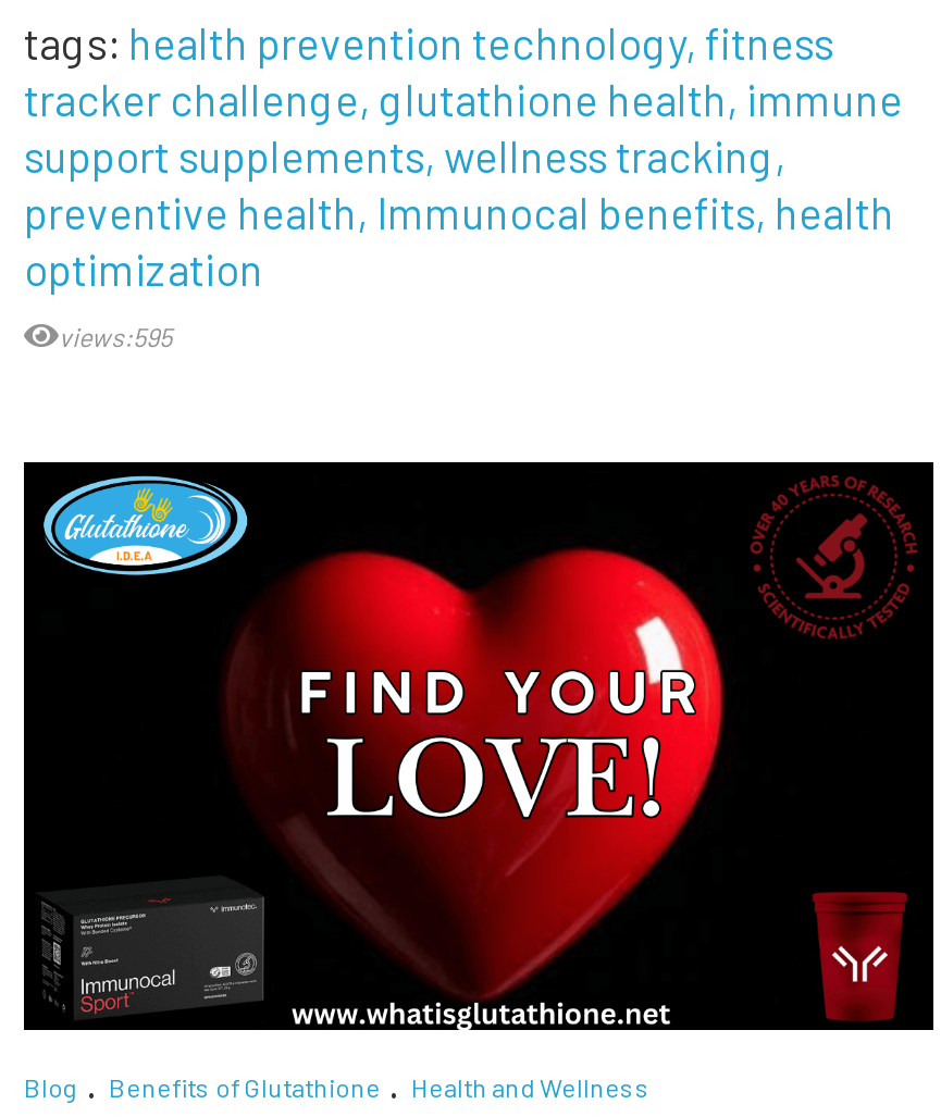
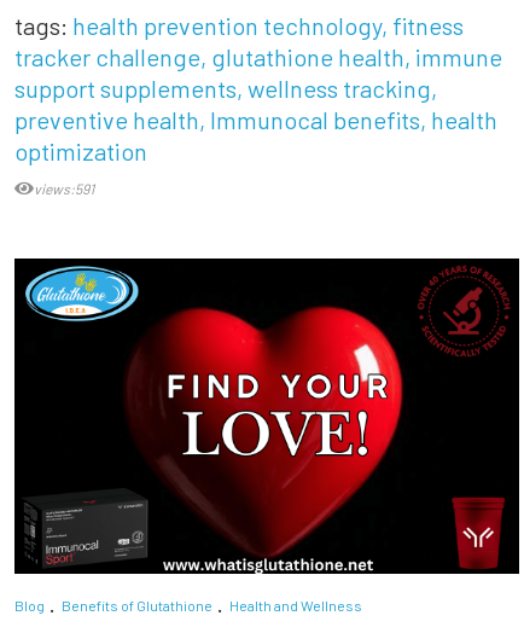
- views:595
+ views:591
